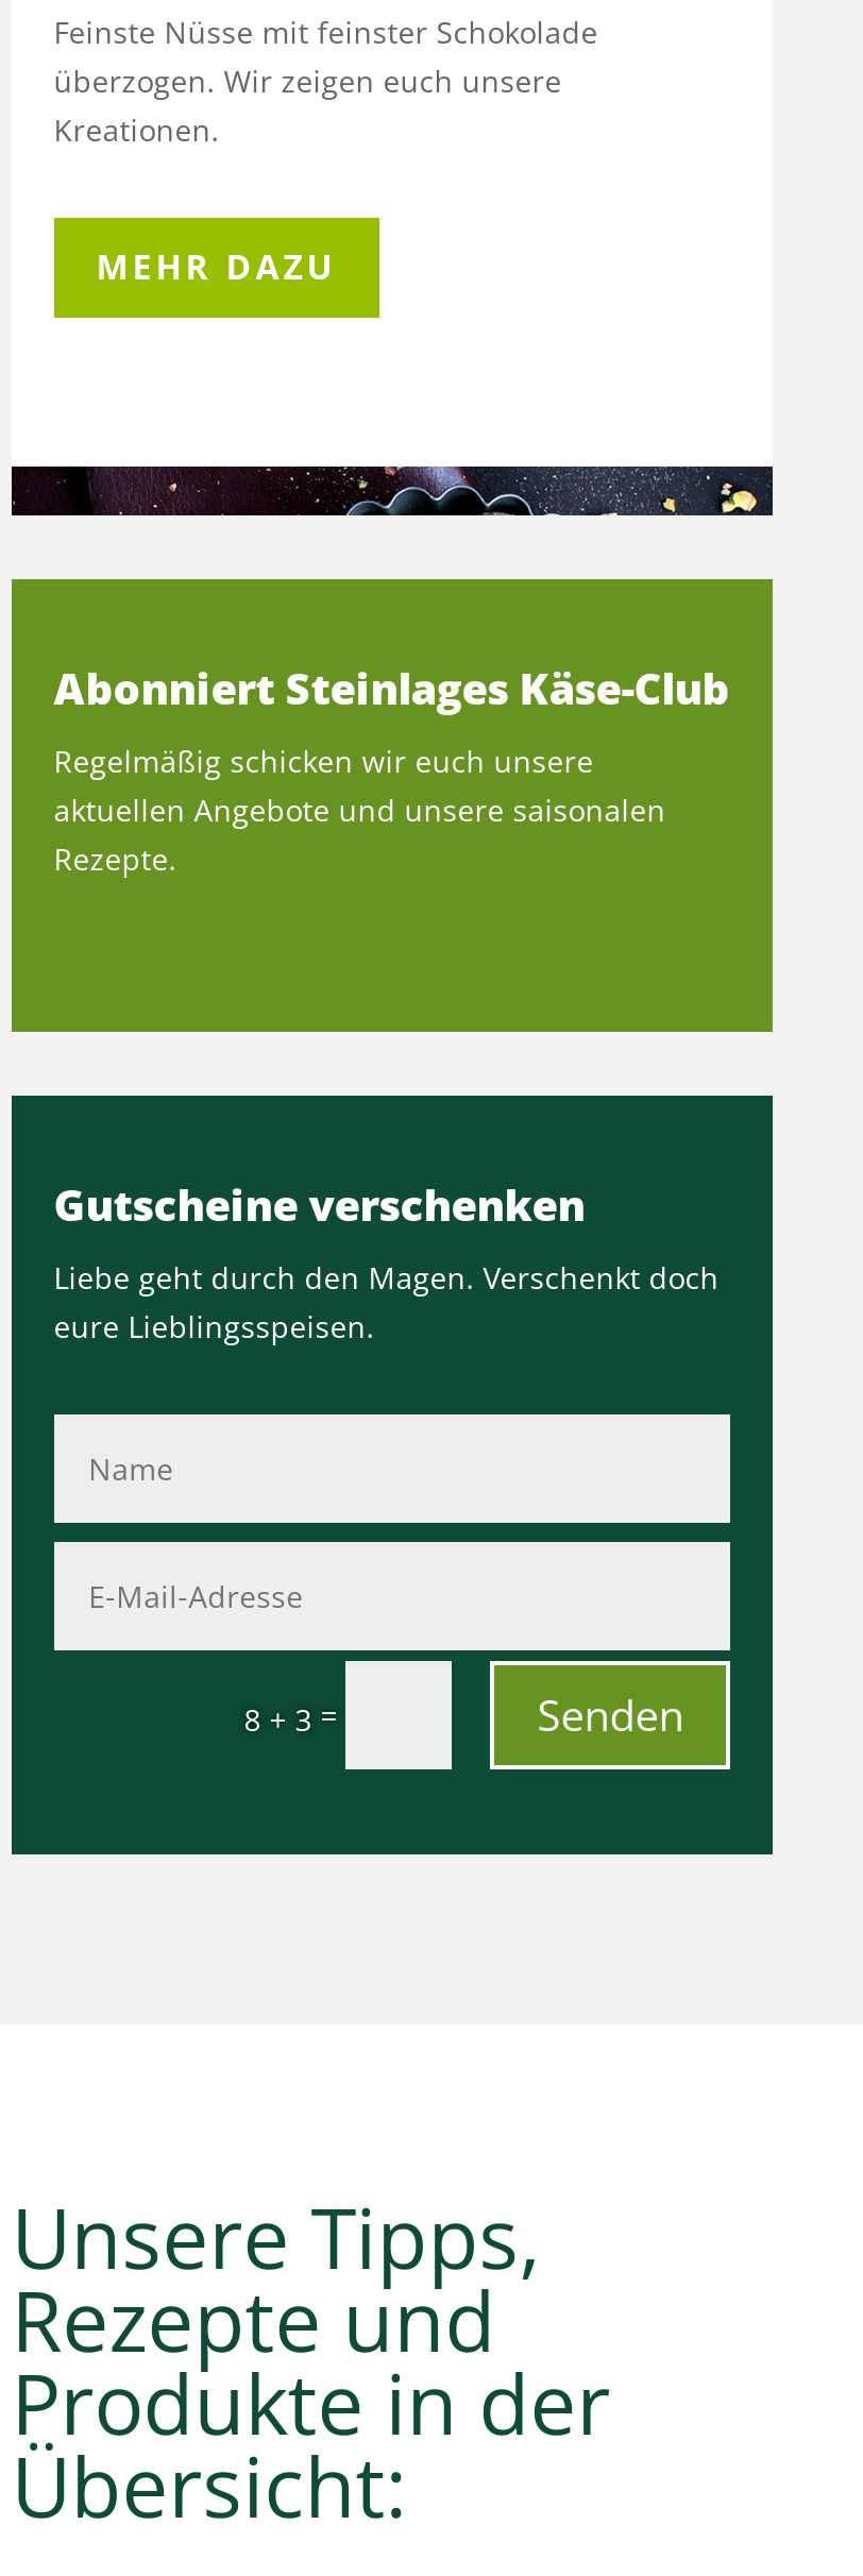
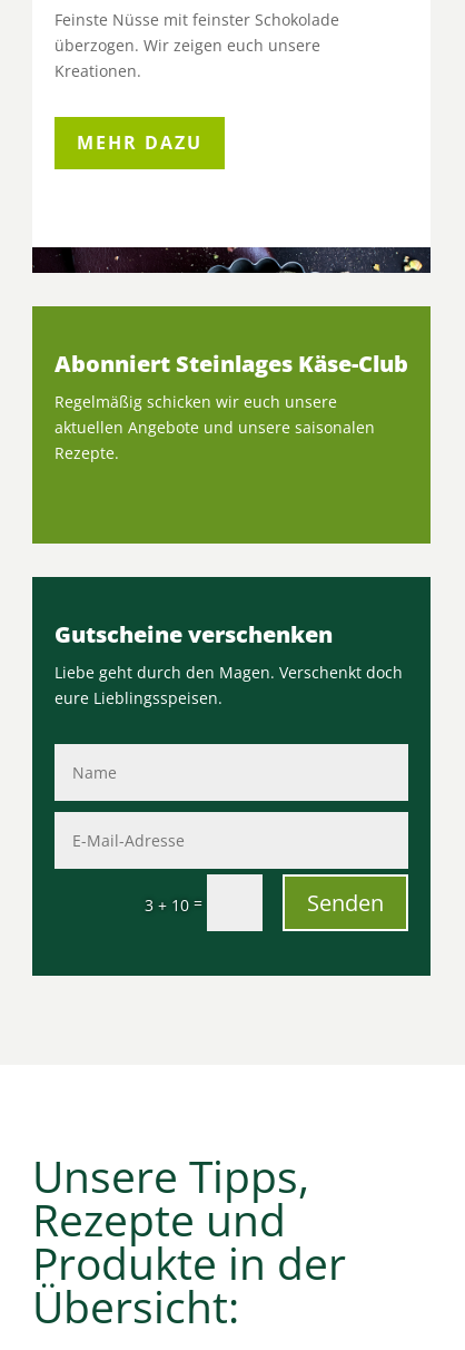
- 8 + 3 =
+ 3 + 10 =
